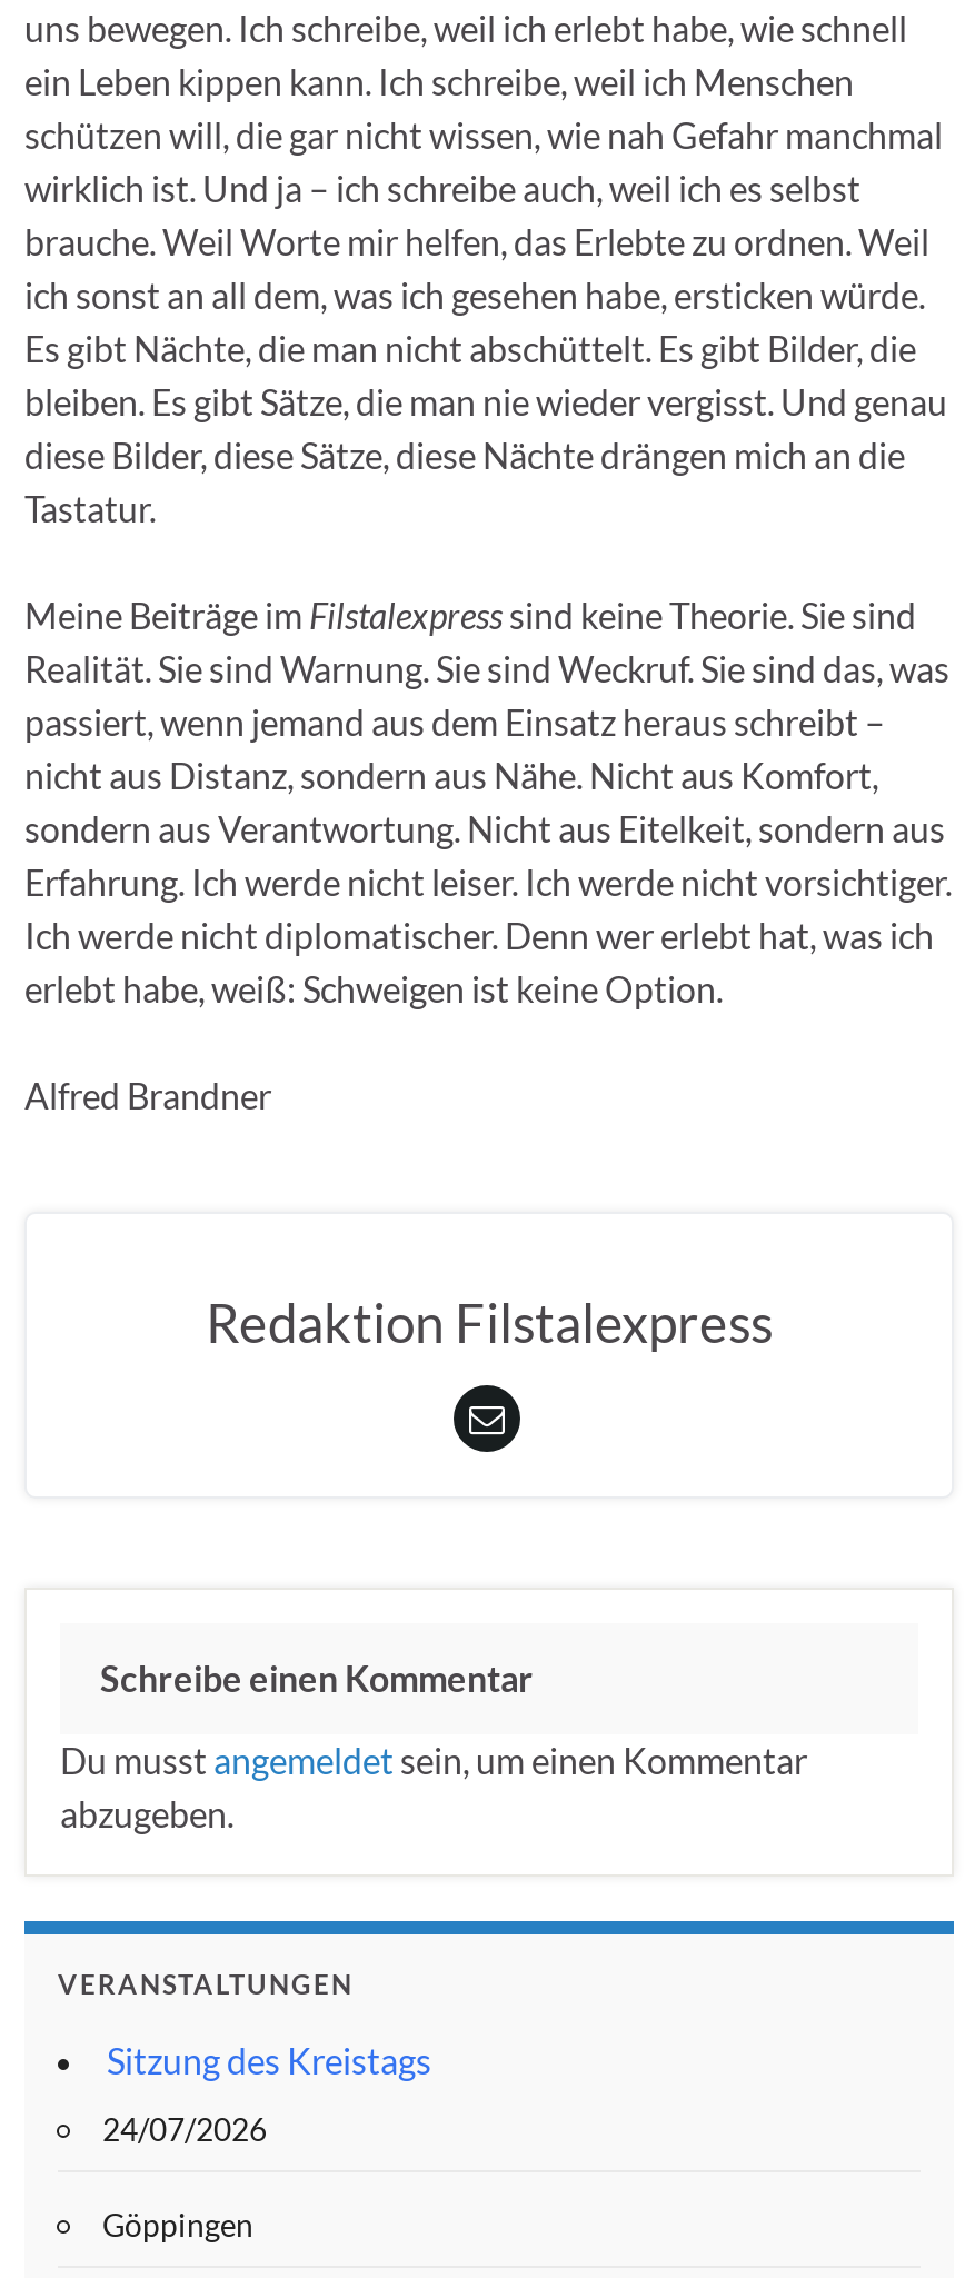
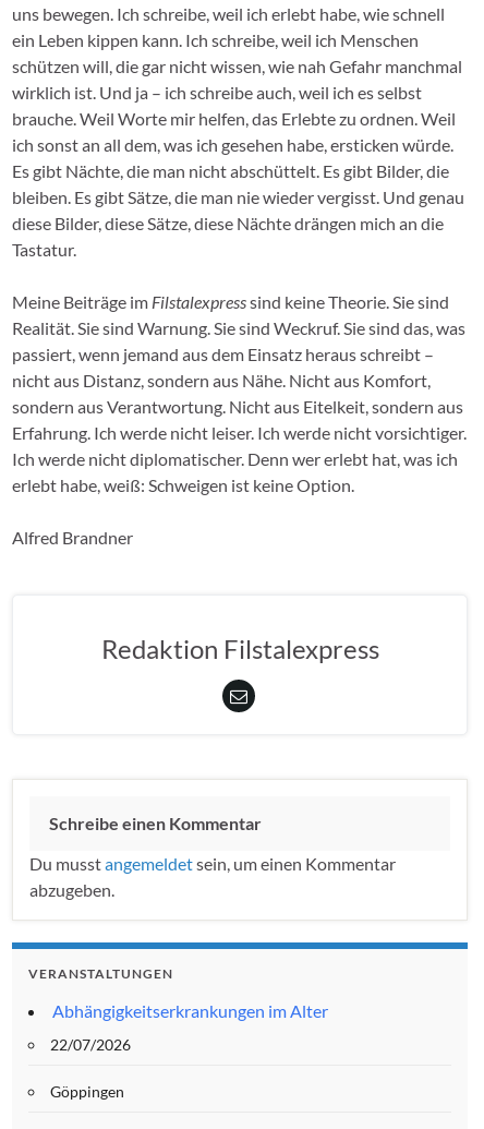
- Sitzung des Kreistags
+ Abhängigkeitserkrankungen im Alter

- 24/07/2026
+ 22/07/2026
